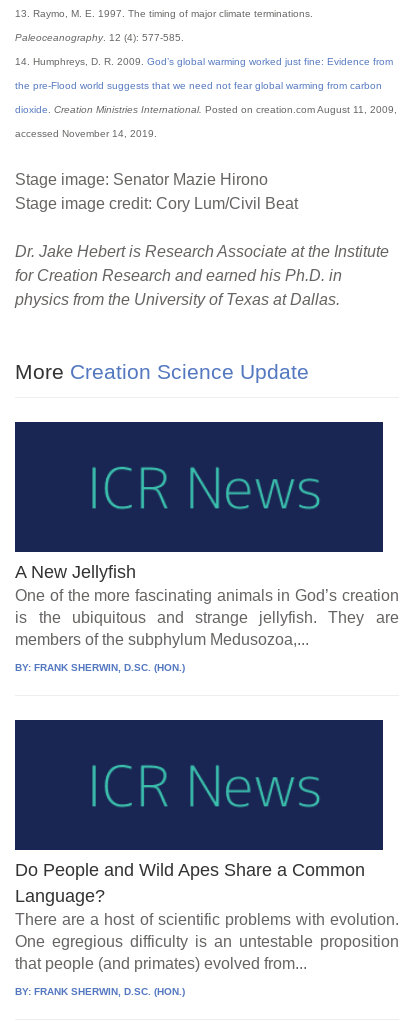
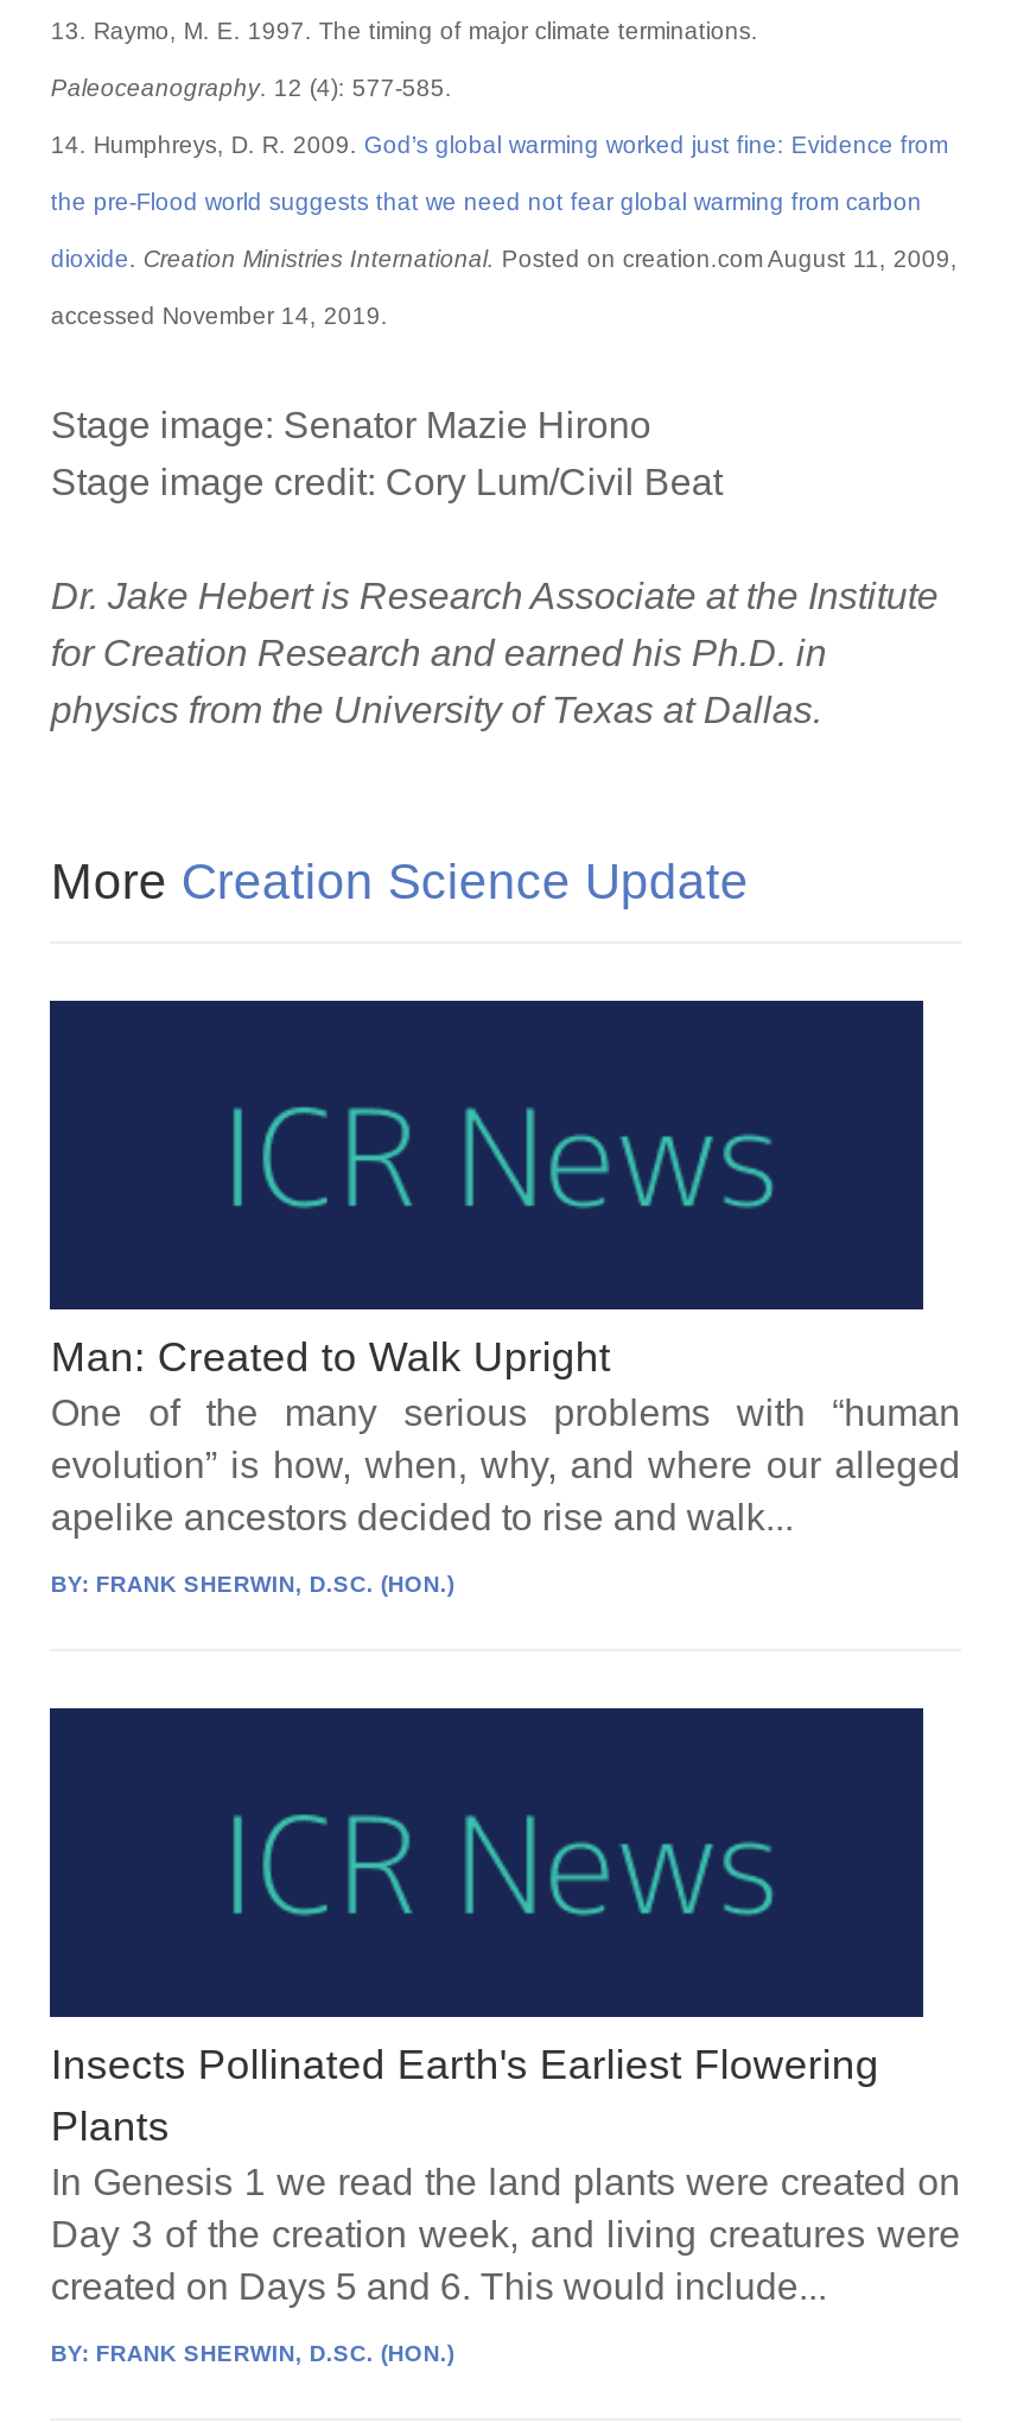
- A New Jellyfish
- One of the more fascinating animals in God’s creation
- is the ubiquitous and strange jellyfish. They are
- members of the subphylum Medusozoa,...
+ Man: Created to Walk Upright
+ One of the many serious problems with “human
+ evolution” is how, when, why, and where our alleged
+ apelike ancestors decided to rise and walk...

- Do People and Wild Apes Share a Common
- Language?
- There are a host of scientific problems with evolution.
- One egregious difficulty is an untestable proposition
- that people (and primates) evolved from...
+ Insects Pollinated Earth's Earliest Flowering
+ Plants
+ In Genesis 1 we read the land plants were created on
+ Day 3 of the creation week, and living creatures were
+ created on Days 5 and 6. This would include...
